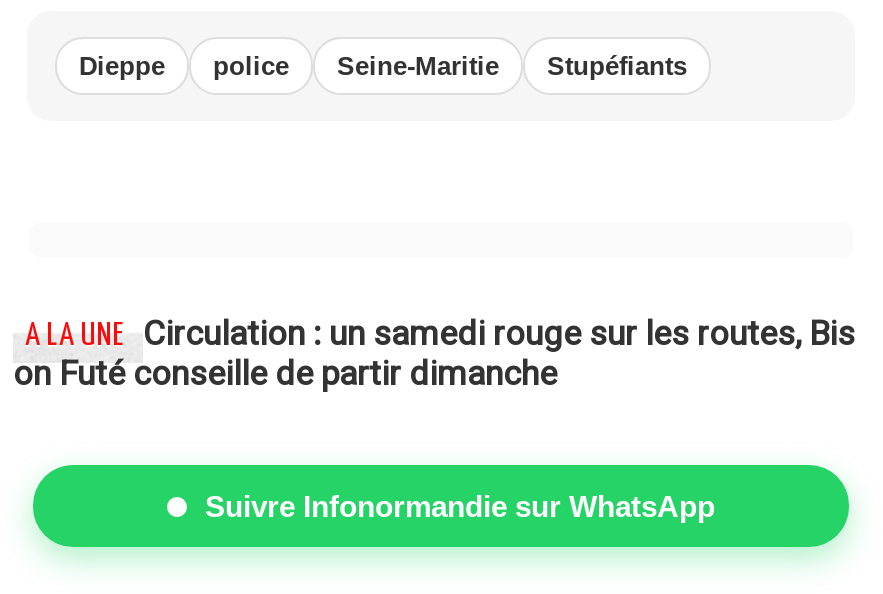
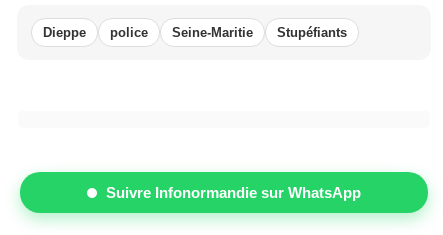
- A LA UNE Circulation : un samedi rouge sur les routes, Bis
- on Futé conseille de partir dimanche
